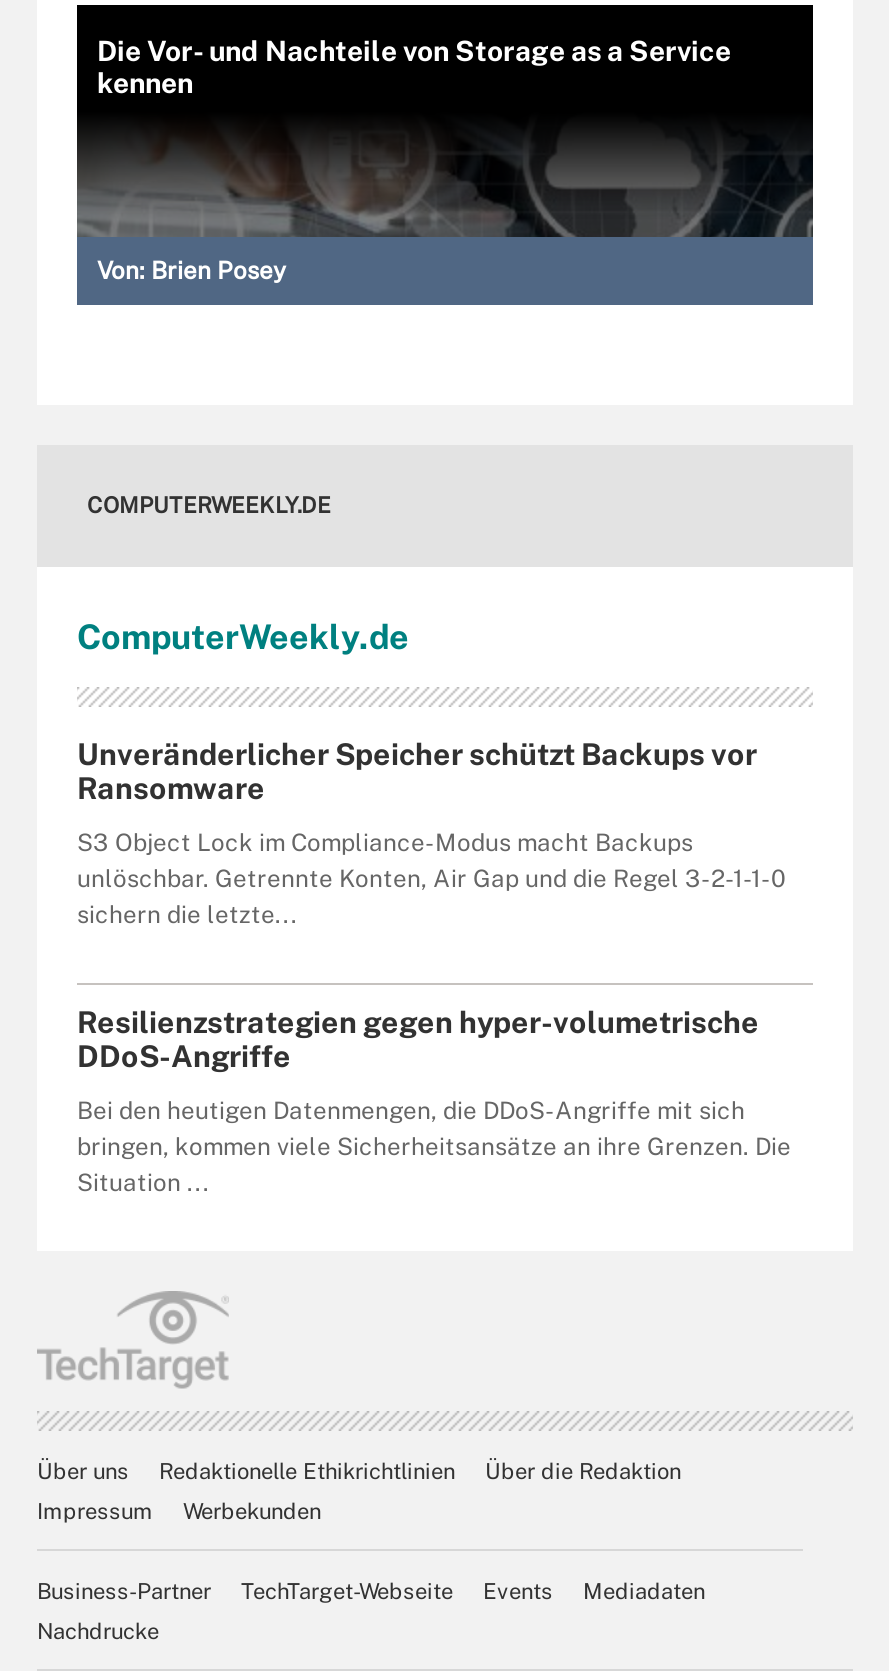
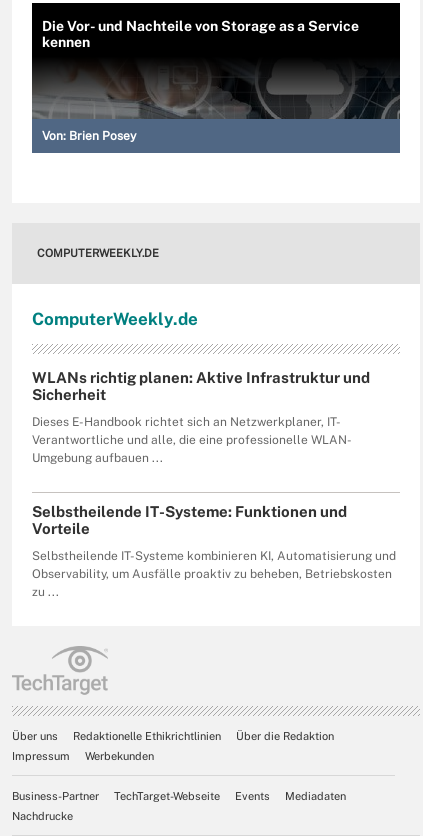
- Unveränderlicher Speicher schützt Backups vor
- Ransomware
+ WLANs richtig planen: Aktive Infrastruktur und
+ Sicherheit

- S3 Object Lock im Compliance-Modus macht Backups
- unlöschbar. Getrennte Konten, Air Gap und die Regel 3-2-1-1-0
- sichern die letzte...
+ Dieses E-Handbook richtet sich an Netzwerkplaner, IT-
+ Verantwortliche und alle, die eine professionelle WLAN-
+ Umgebung aufbauen ...

- Resilienzstrategien gegen hyper-volumetrische
- DDoS-Angriffe
+ Selbstheilende IT-Systeme: Funktionen und
+ Vorteile

- Bei den heutigen Datenmengen, die DDoS-Angriffe mit sich
- bringen, kommen viele Sicherheitsansätze an ihre Grenzen. Die
- Situation ...
+ Selbstheilende IT-Systeme kombinieren KI, Automatisierung und
+ Observability, um Ausfälle proaktiv zu beheben, Betriebskosten
+ zu ...
